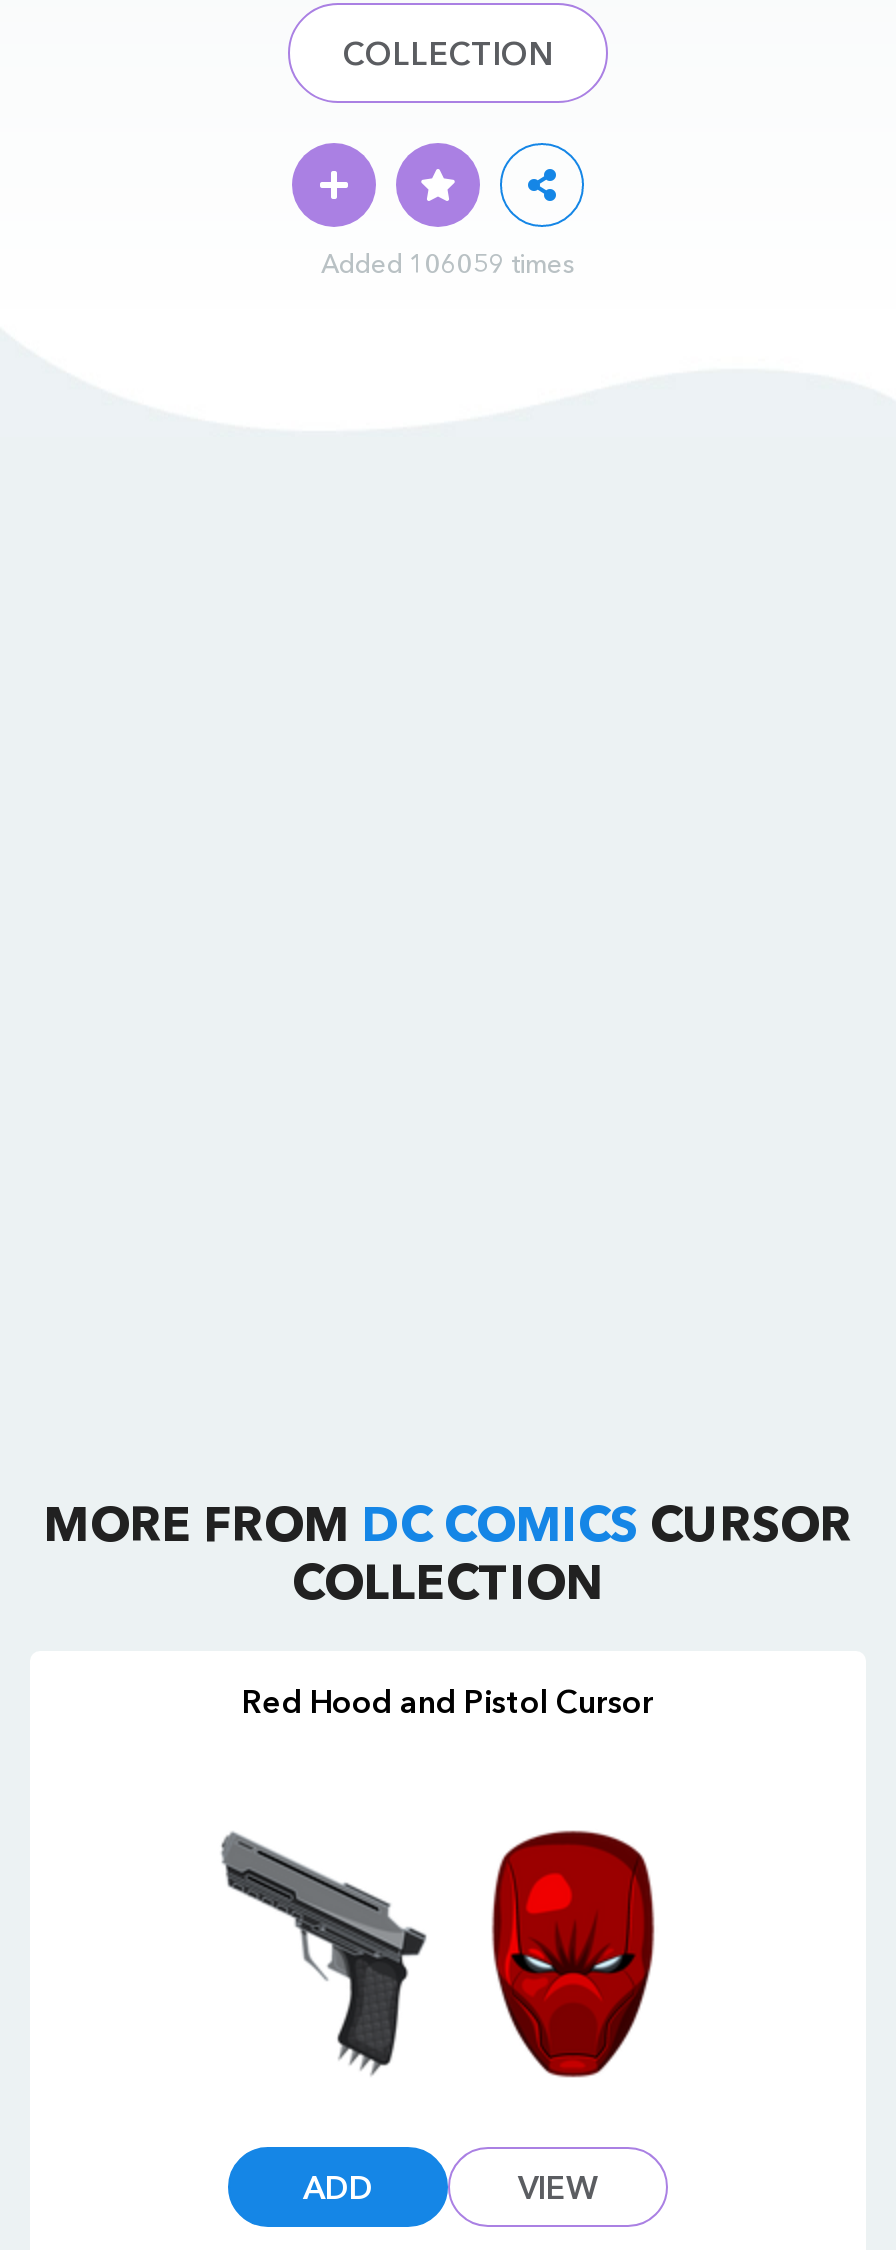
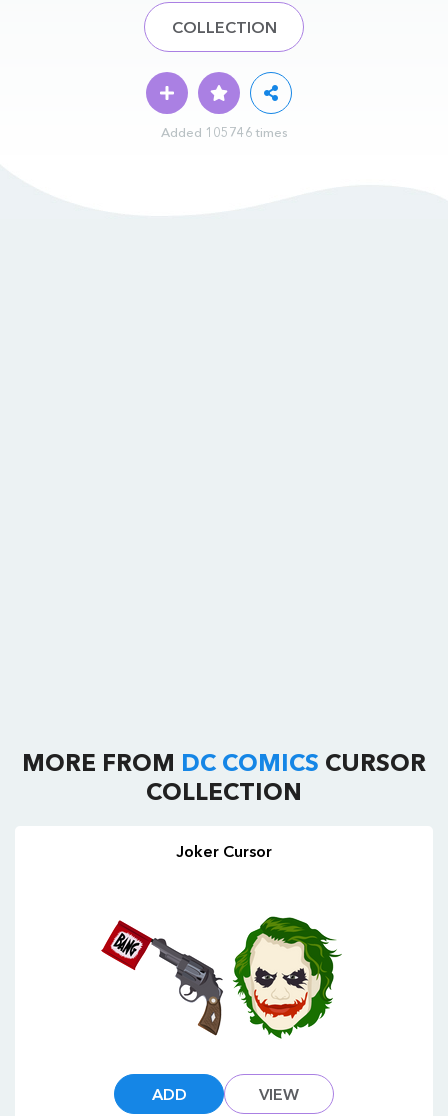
- Added 106059 times
+ Added 105746 times

- Red Hood and Pistol Cursor
+ Joker Cursor

- [image]
+ [image]

- [image]
+ [image]
